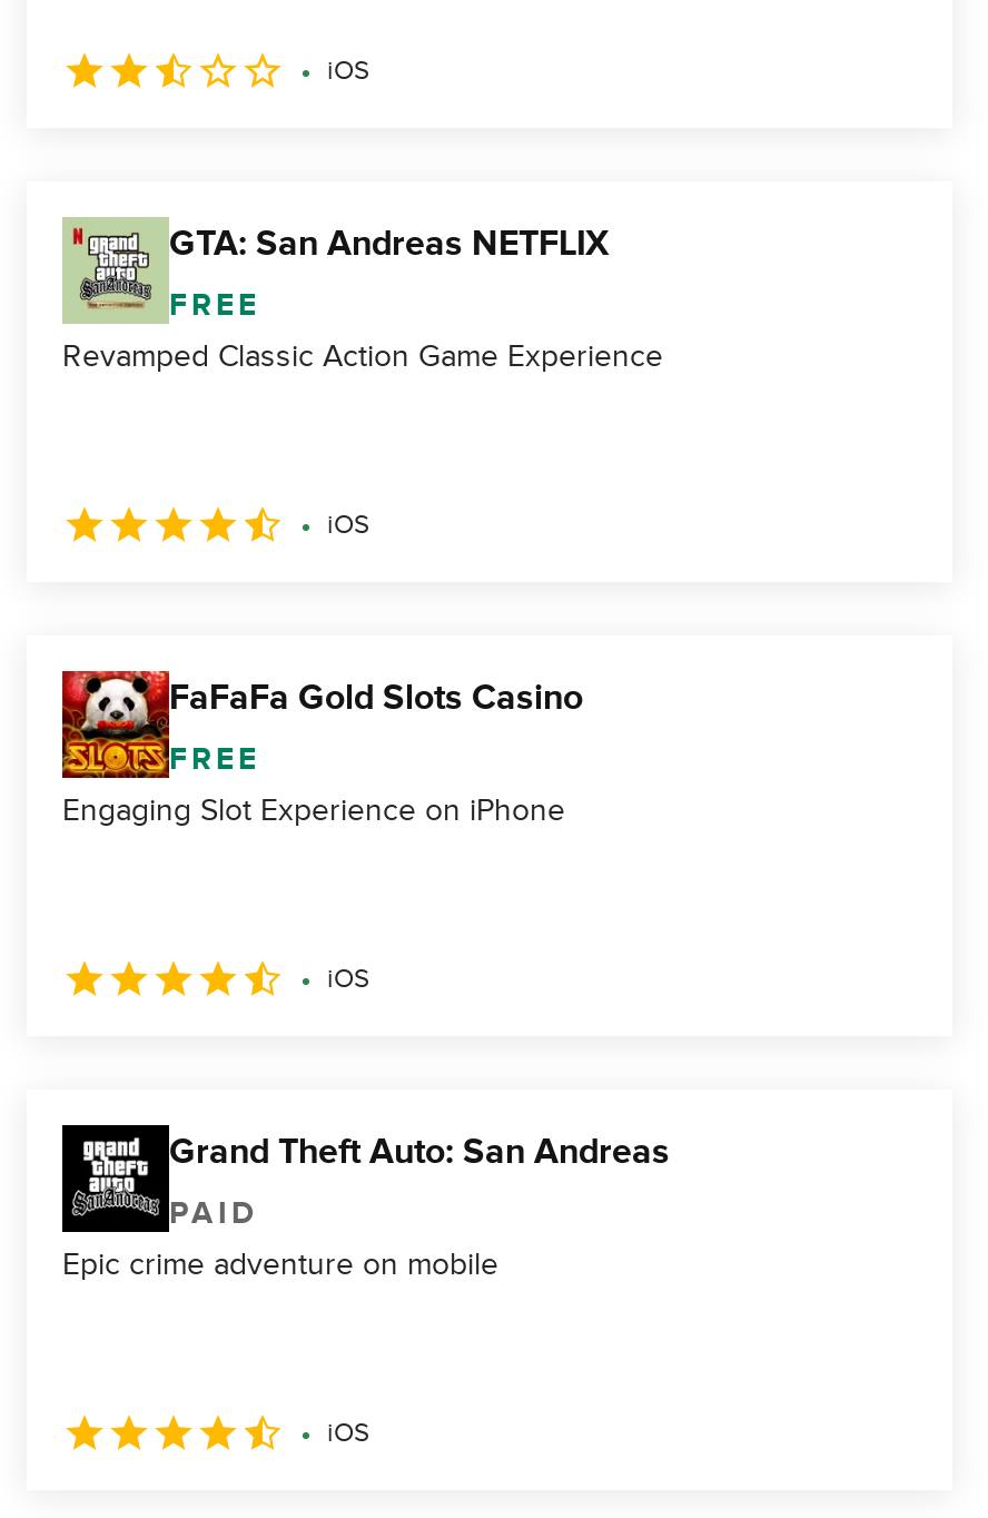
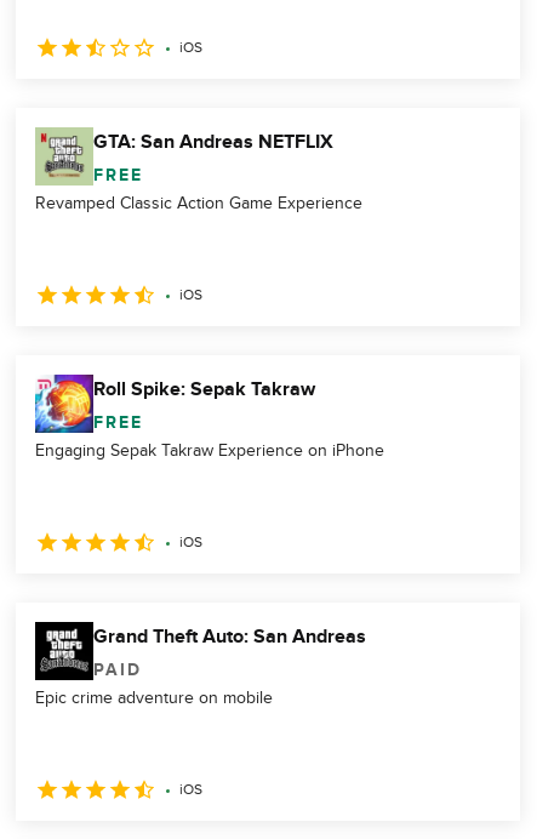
- [image]
- FaFaFa Gold Slots Casino
+ [image]
+ Roll Spike: Sepak Takraw

- Engaging Slot Experience on iPhone
+ Engaging Sepak Takraw Experience on iPhone
